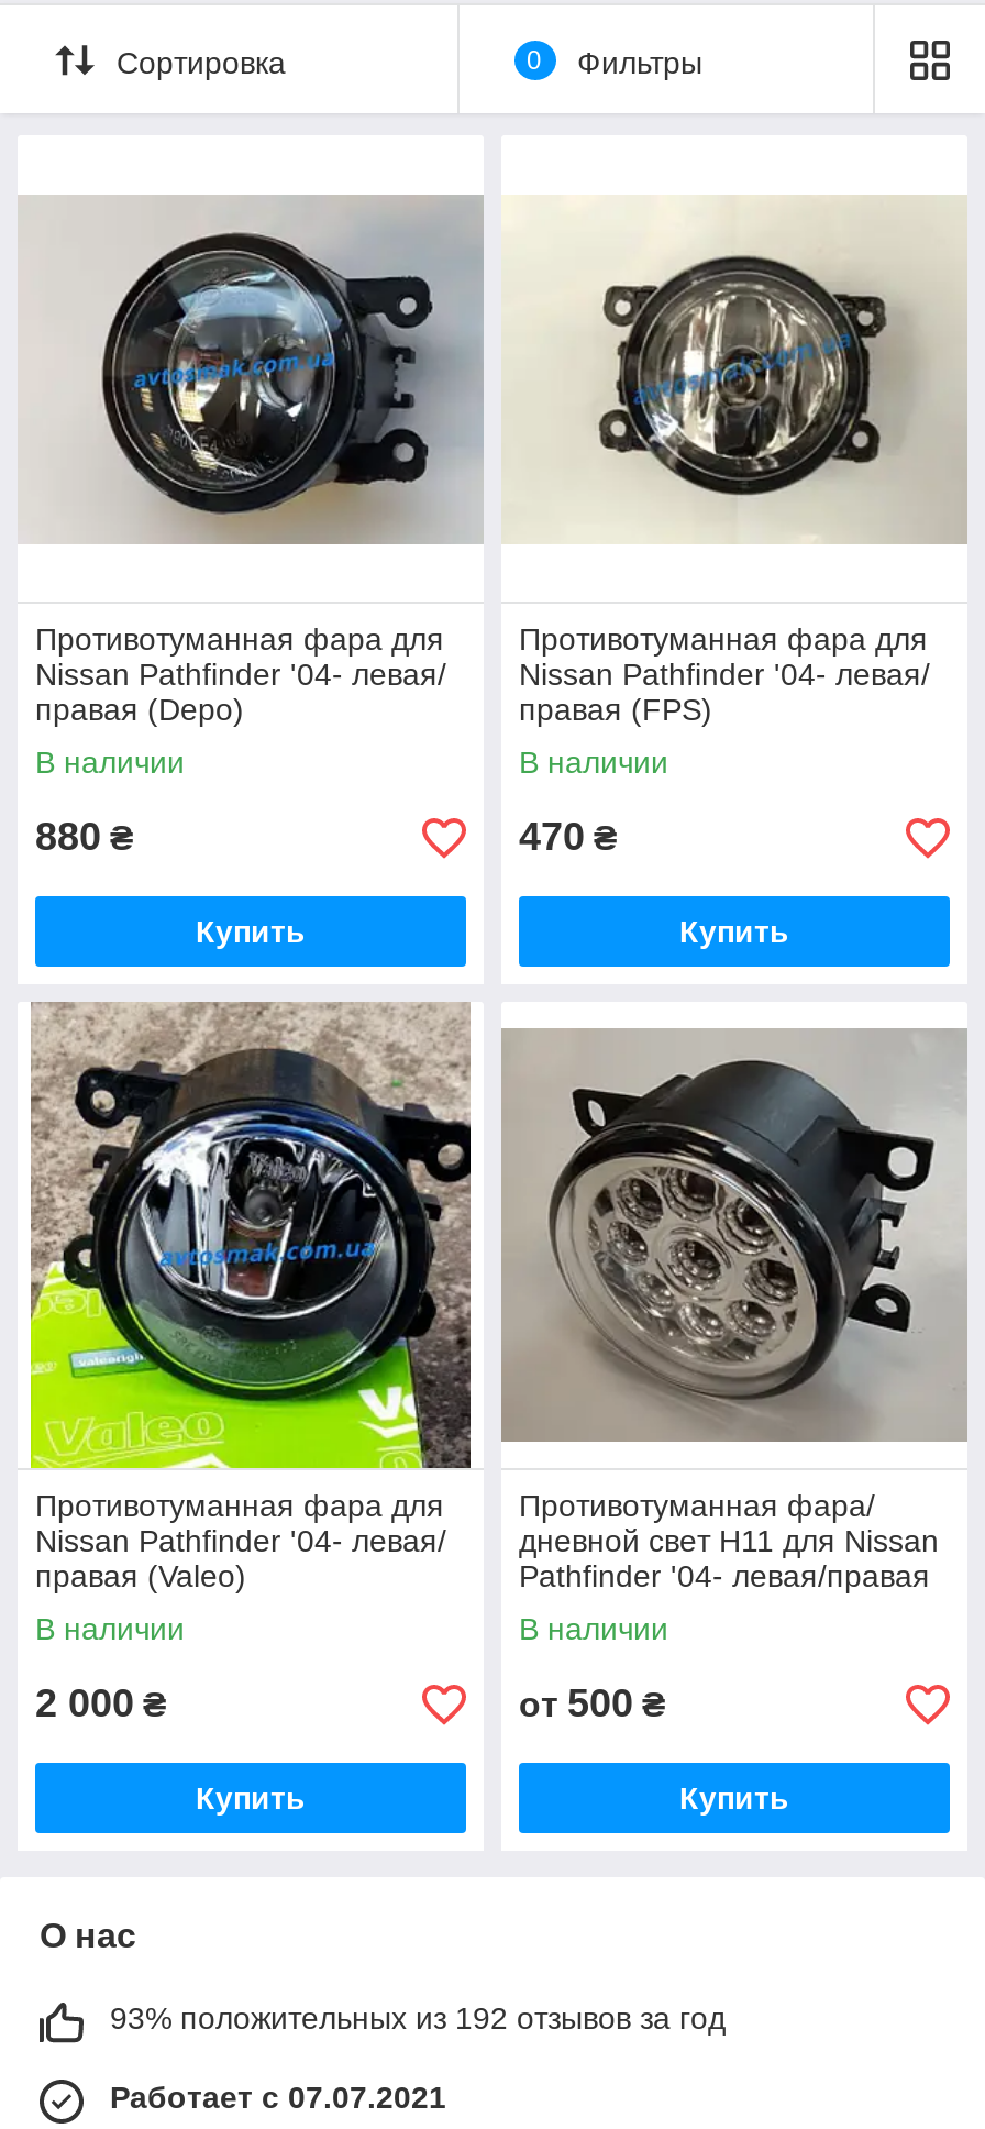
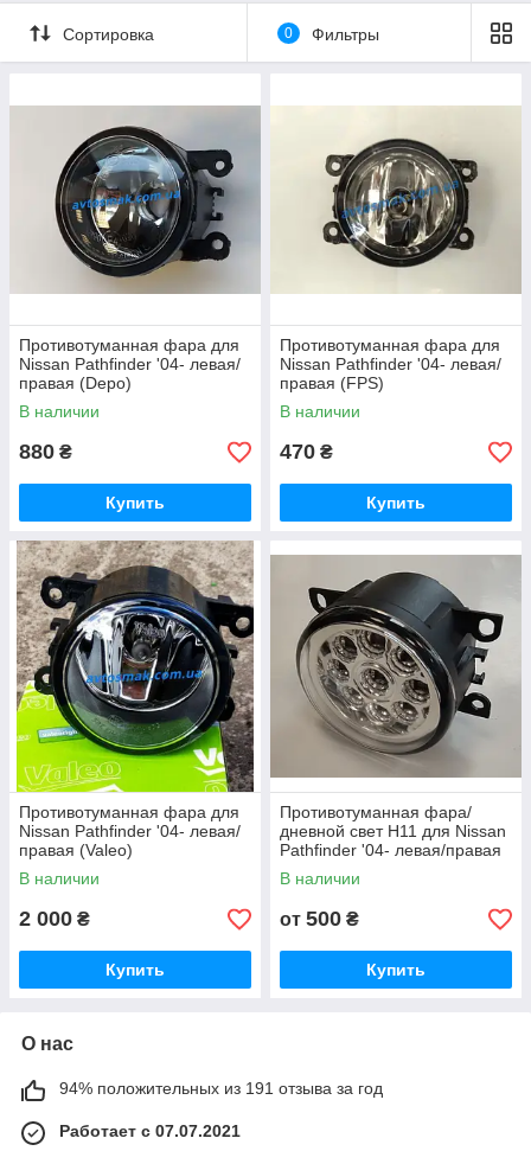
- 93% положительных из 192 отзывов за год
+ 94% положительных из 191 отзыва за год
